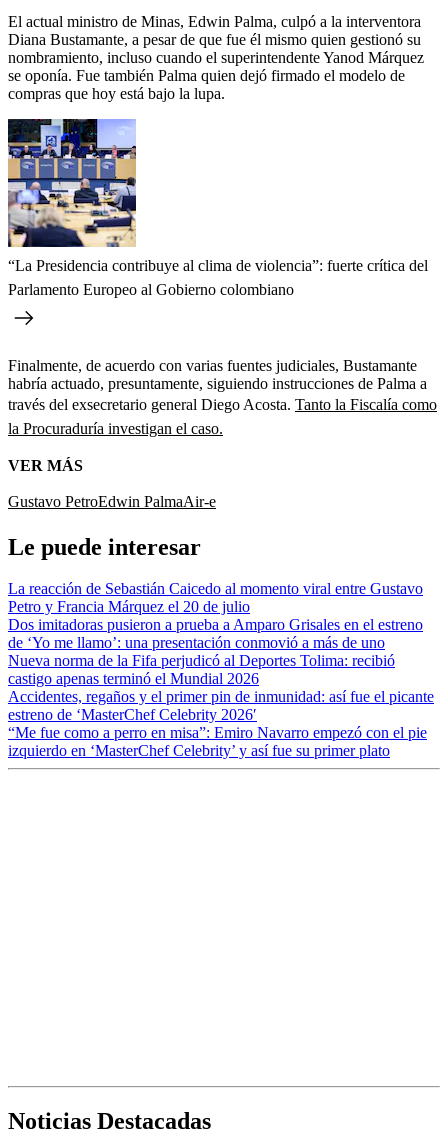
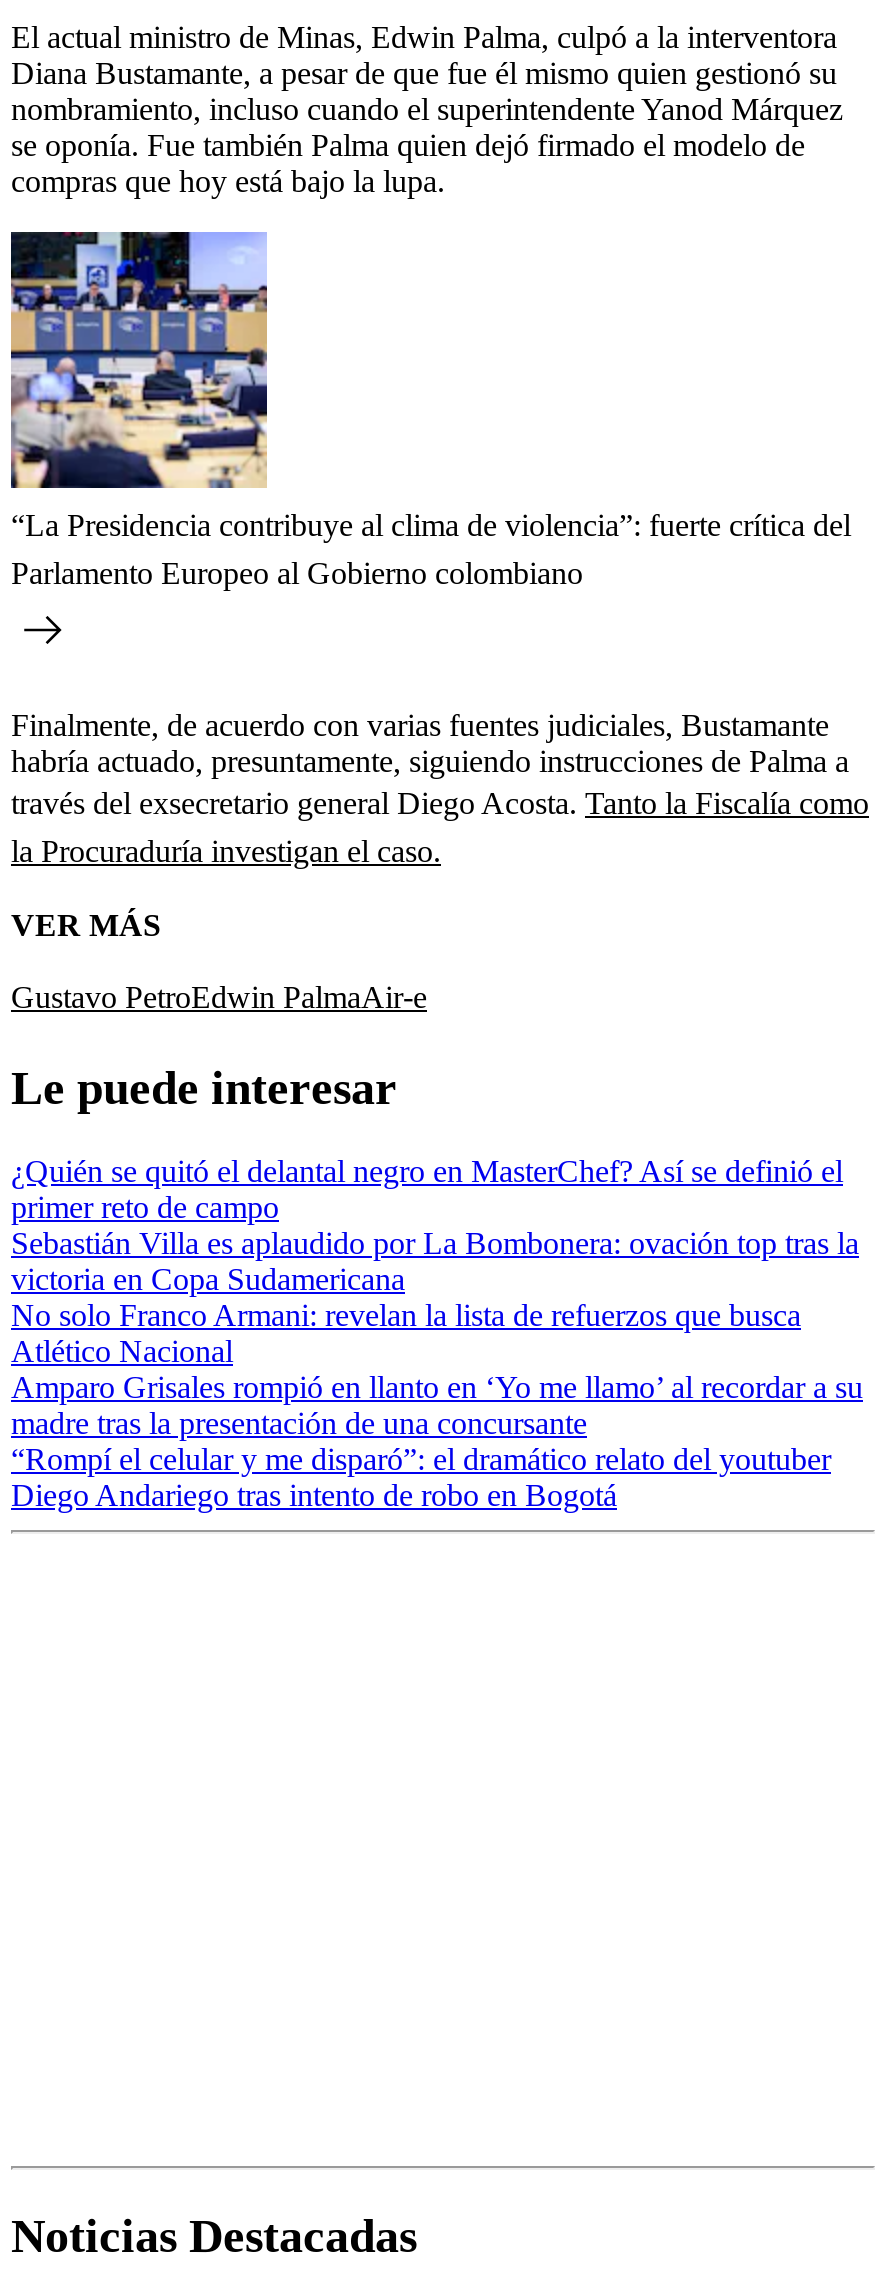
- La reacción de Sebastián Caicedo al momento viral entre Gustavo
- Petro y Francia Márquez el 20 de julio
- Dos imitadoras pusieron a prueba a Amparo Grisales en el estreno
- de ‘Yo me llamo’: una presentación conmovió a más de uno
- Nueva norma de la Fifa perjudicó al Deportes Tolima: recibió
- castigo apenas terminó el Mundial 2026
- Accidentes, regaños y el primer pin de inmunidad: así fue el picante
- estreno de ‘MasterChef Celebrity 2026′
- “Me fue como a perro en misa”: Emiro Navarro empezó con el pie
- izquierdo en ‘MasterChef Celebrity’ y así fue su primer plato
+ ¿Quién se quitó el delantal negro en MasterChef? Así se definió el
+ primer reto de campo
+ Sebastián Villa es aplaudido por La Bombonera: ovación top tras la
+ victoria en Copa Sudamericana
+ No solo Franco Armani: revelan la lista de refuerzos que busca
+ Atlético Nacional
+ Amparo Grisales rompió en llanto en ‘Yo me llamo’ al recordar a su
+ madre tras la presentación de una concursante
+ “Rompí el celular y me disparó”: el dramático relato del youtuber
+ Diego Andariego tras intento de robo en Bogotá
